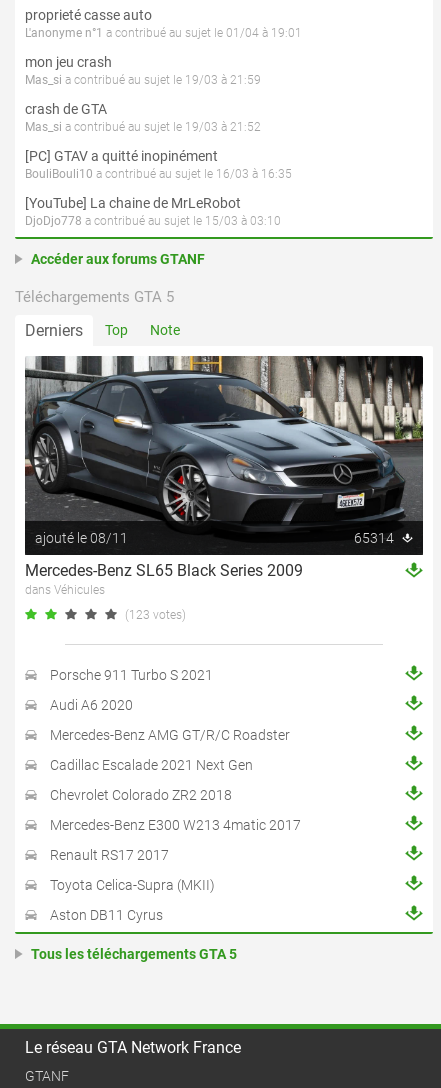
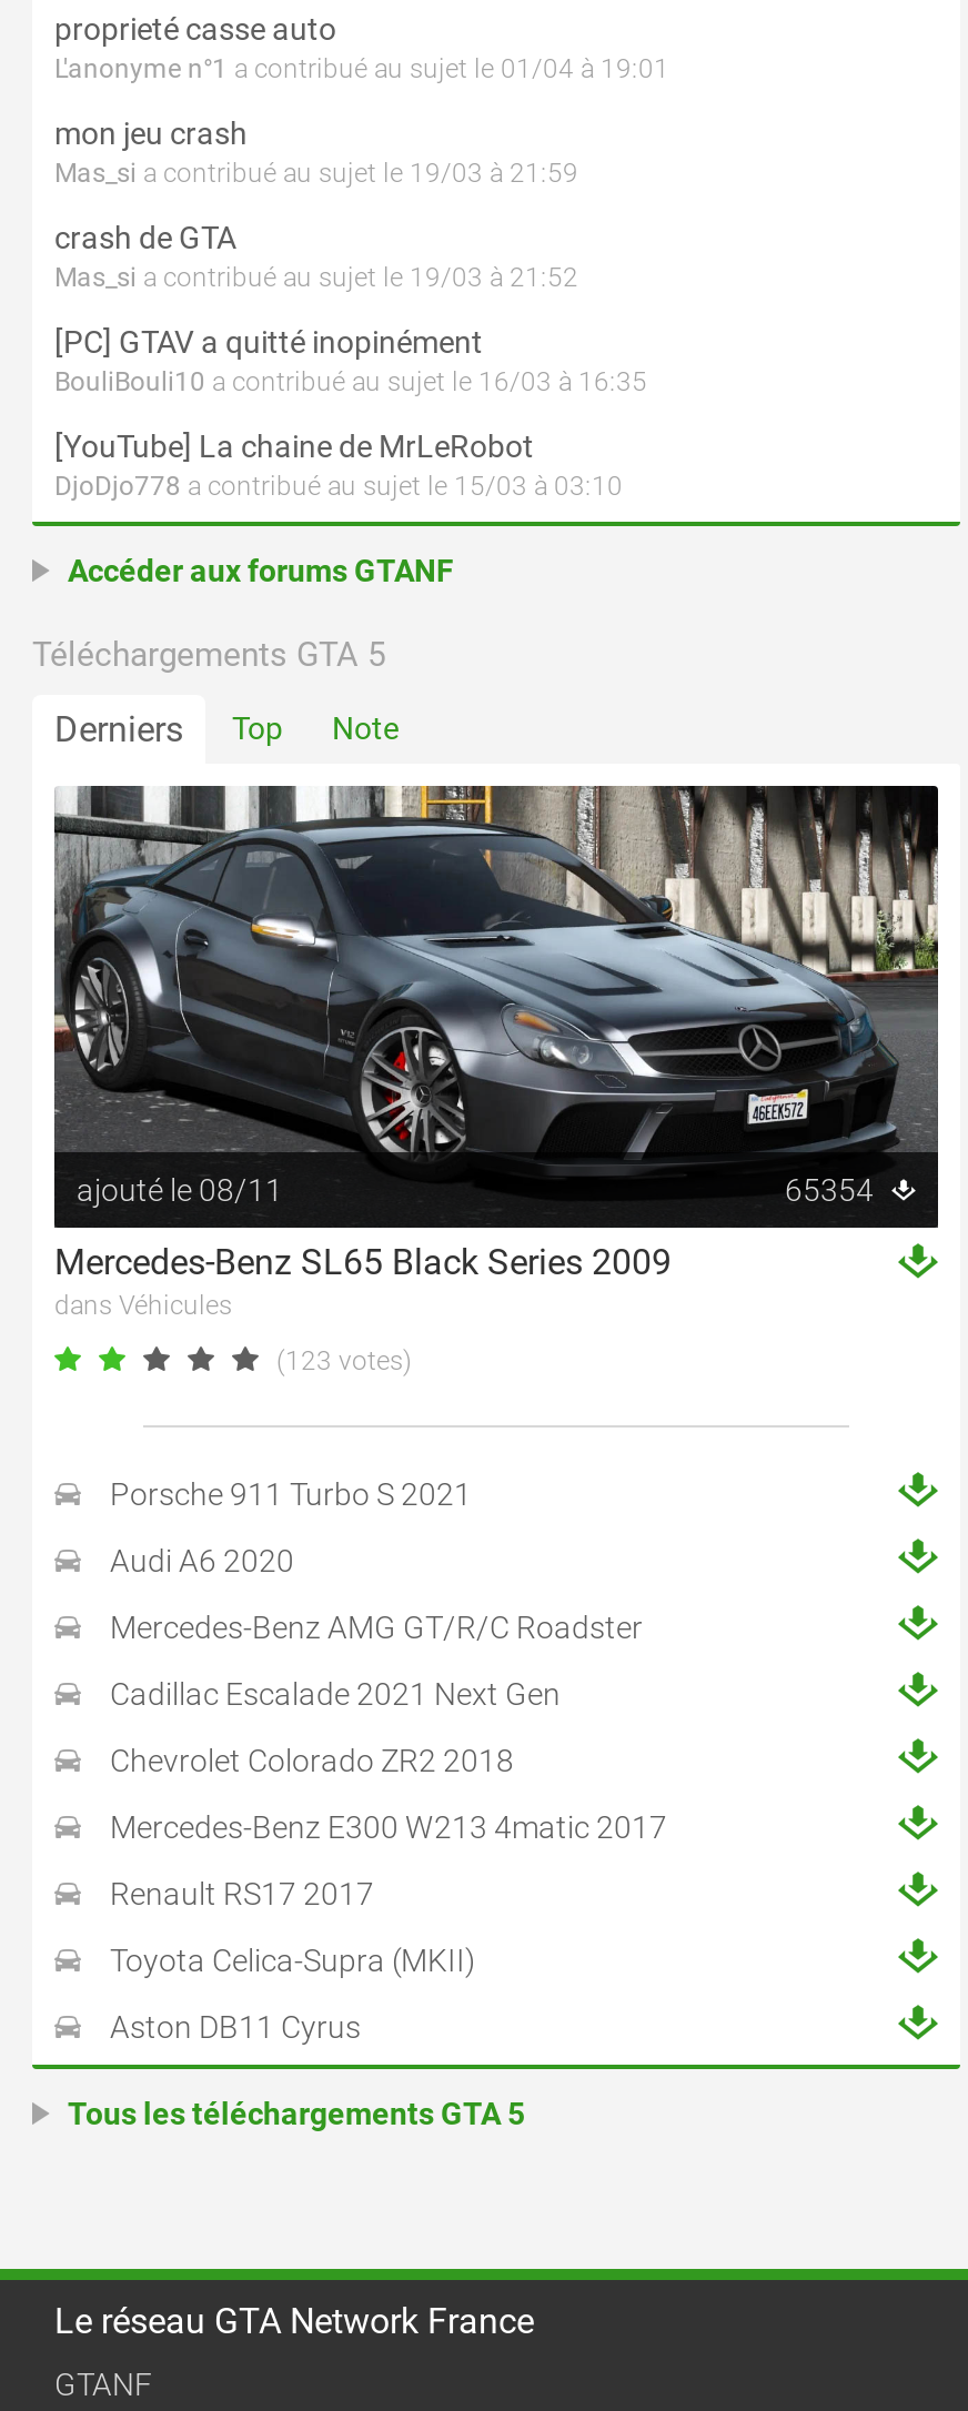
- 65314
+ 65354
